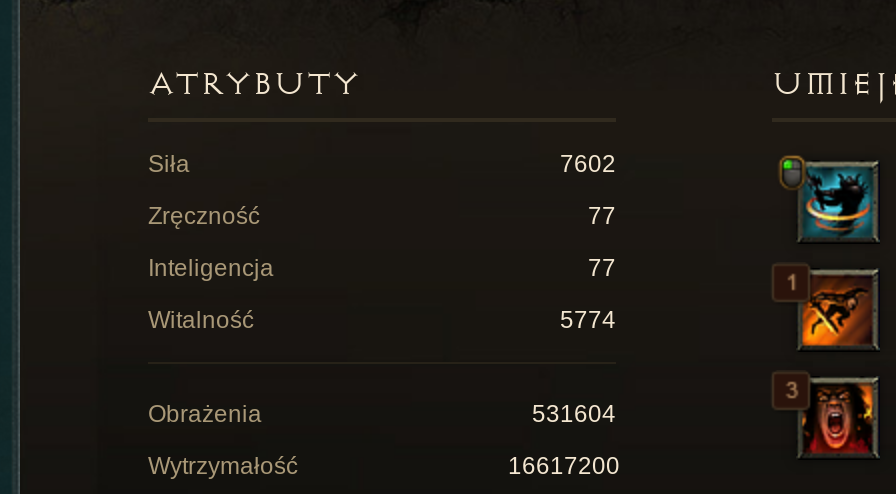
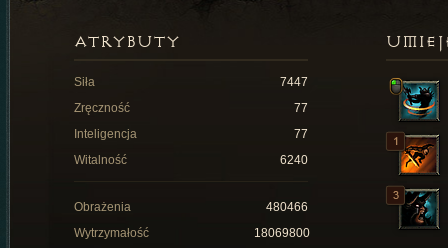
- 7602
+ 7447

- 5774
+ 6240

- [image]
+ [image]

- 531604
+ 480466

- 16617200
+ 18069800
